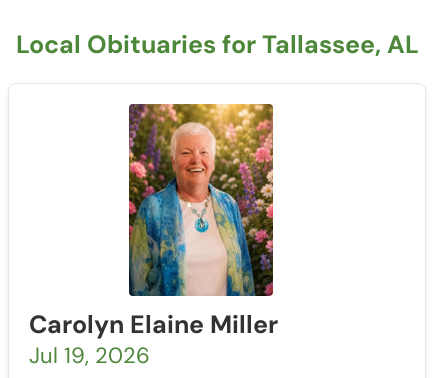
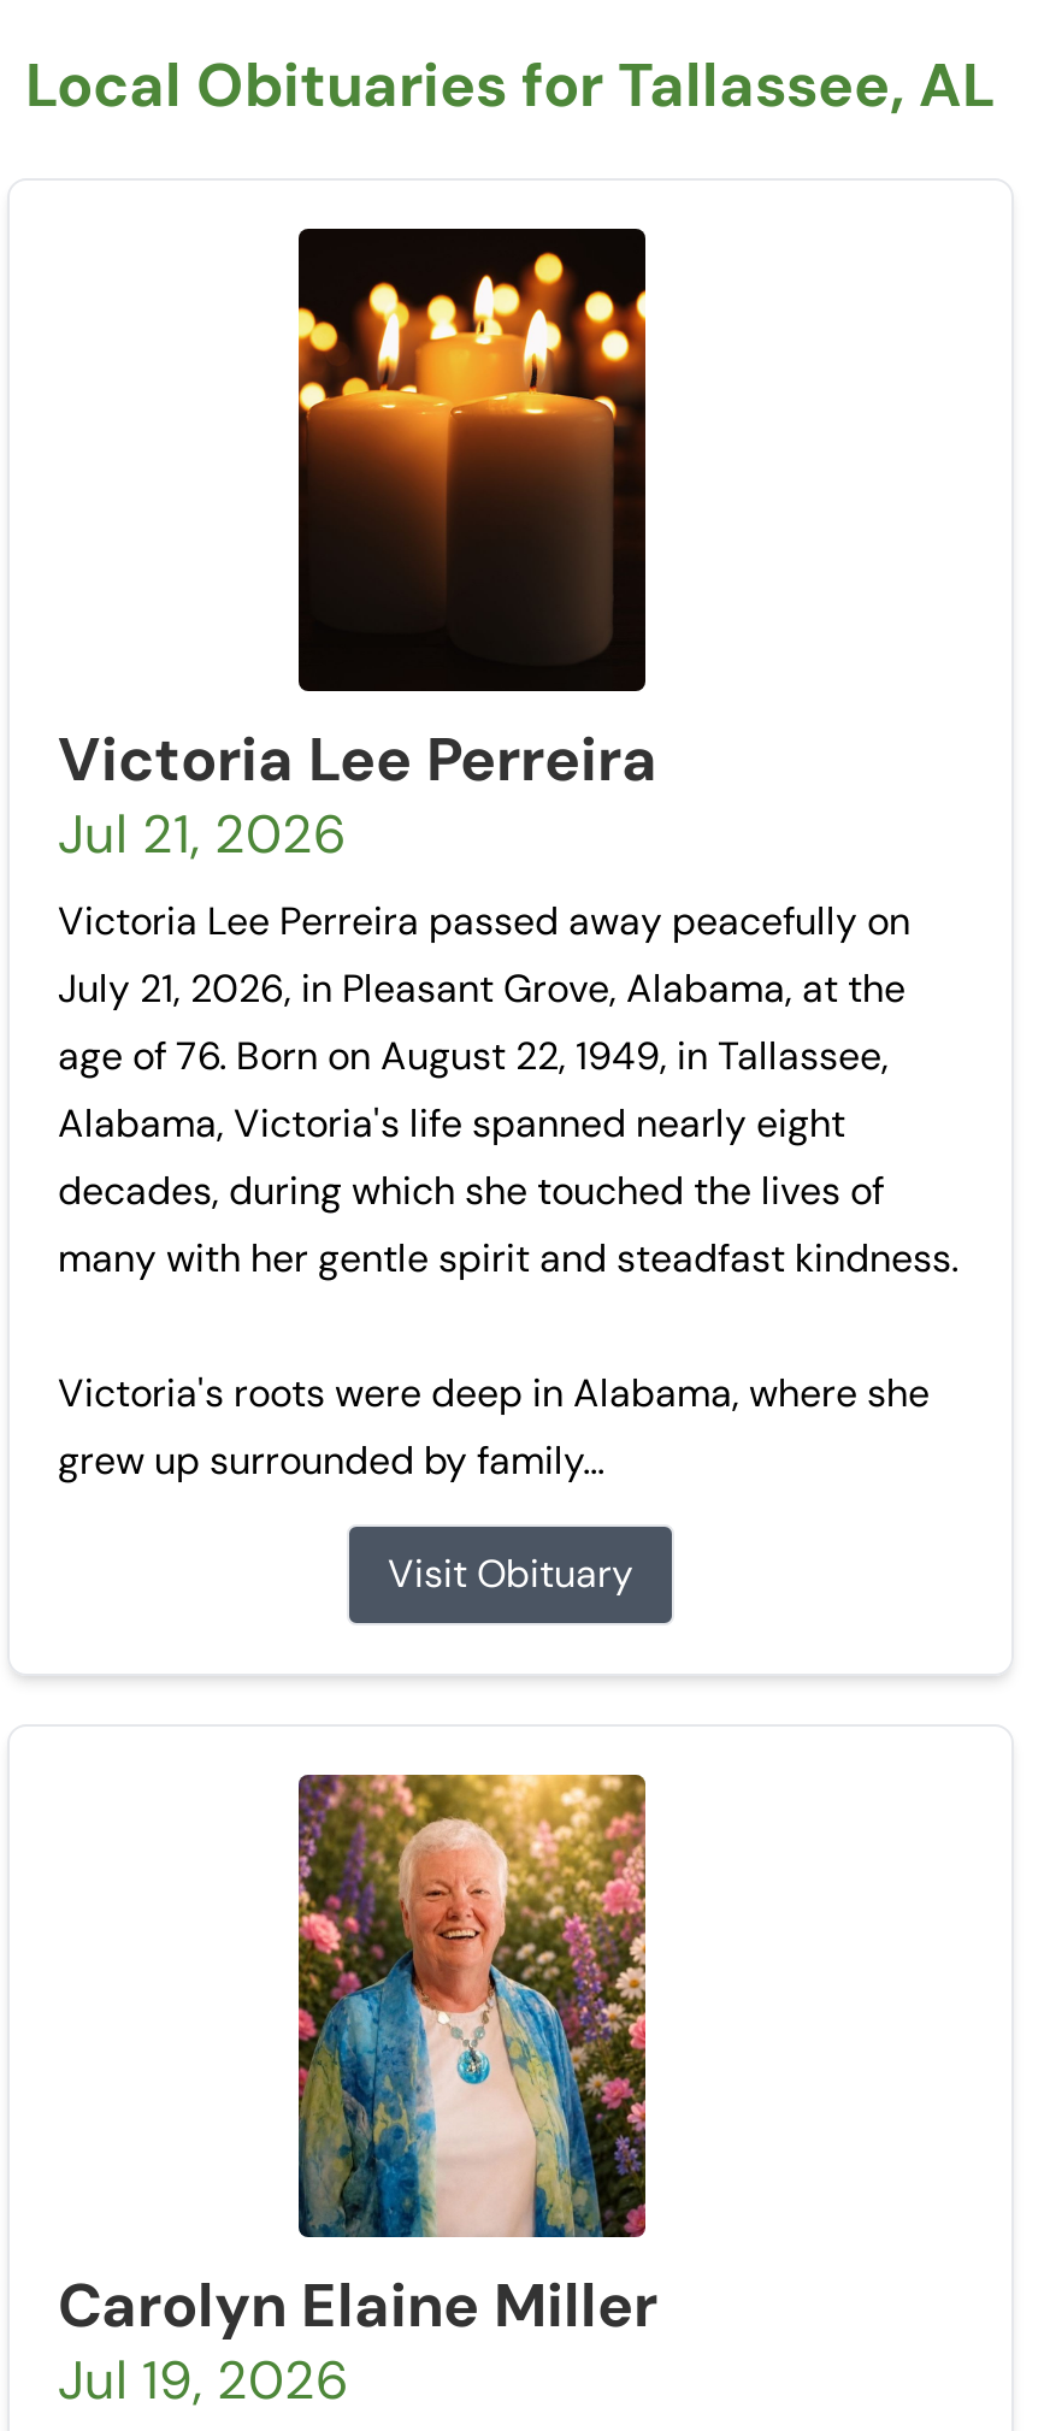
+ [image]
+ Victoria Lee Perreira
+ Jul 21, 2026
+ Victoria Lee Perreira passed away peacefully on
+ July 21, 2026, in Pleasant Grove, Alabama, at the
+ age of 76. Born on August 22, 1949, in Tallassee,
+ Alabama, Victoria's life spanned nearly eight
+ decades, during which she touched the lives of
+ many with her gentle spirit and steadfast kindness.
+ Victoria's roots were deep in Alabama, where she
+ grew up surrounded by family...
+ Visit Obituary
